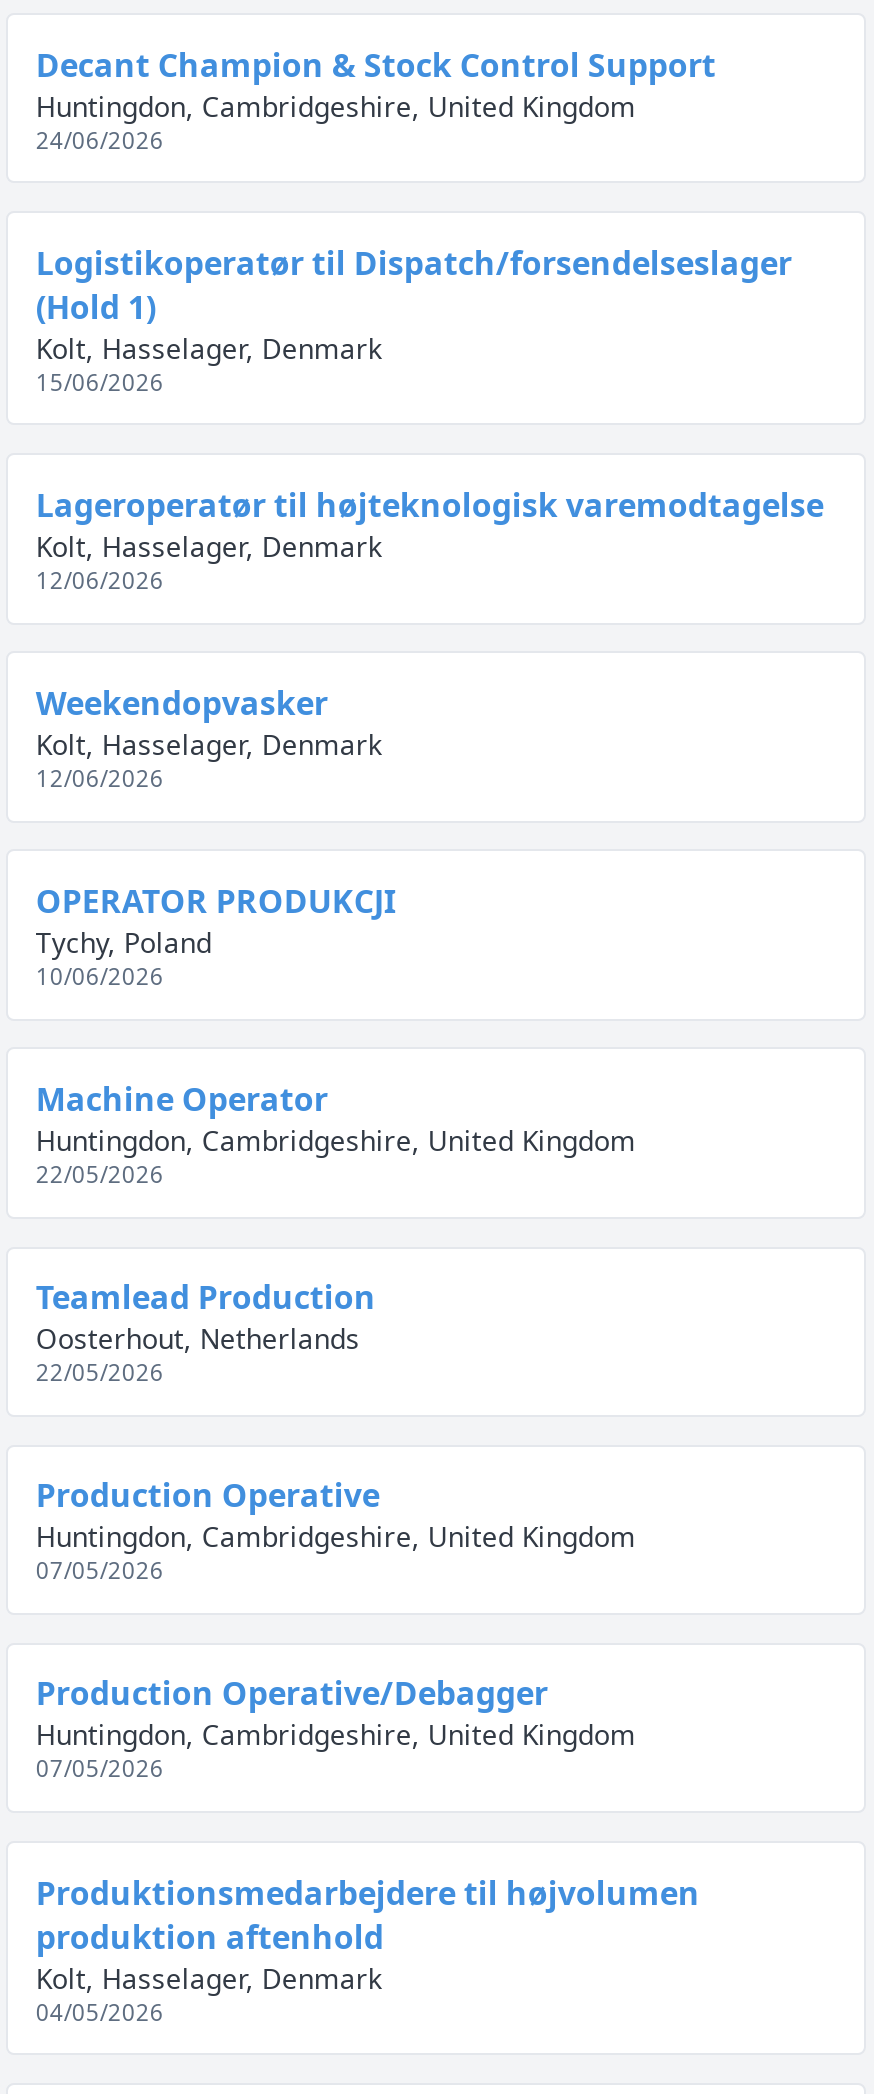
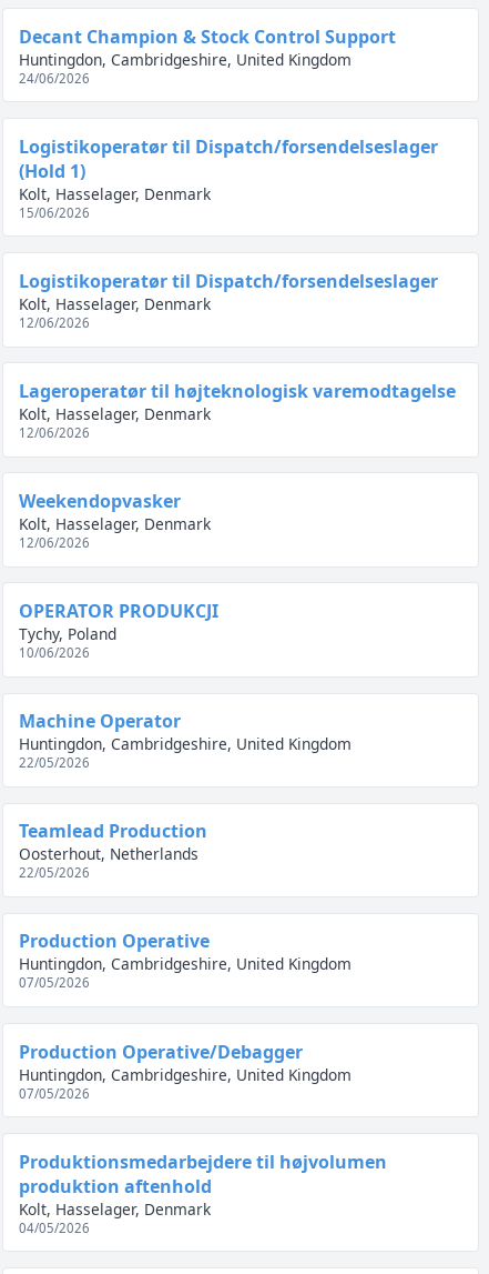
+ Logistikoperatør til Dispatch/forsendelseslager
+ Kolt, Hasselager, Denmark
+ 12/06/2026
